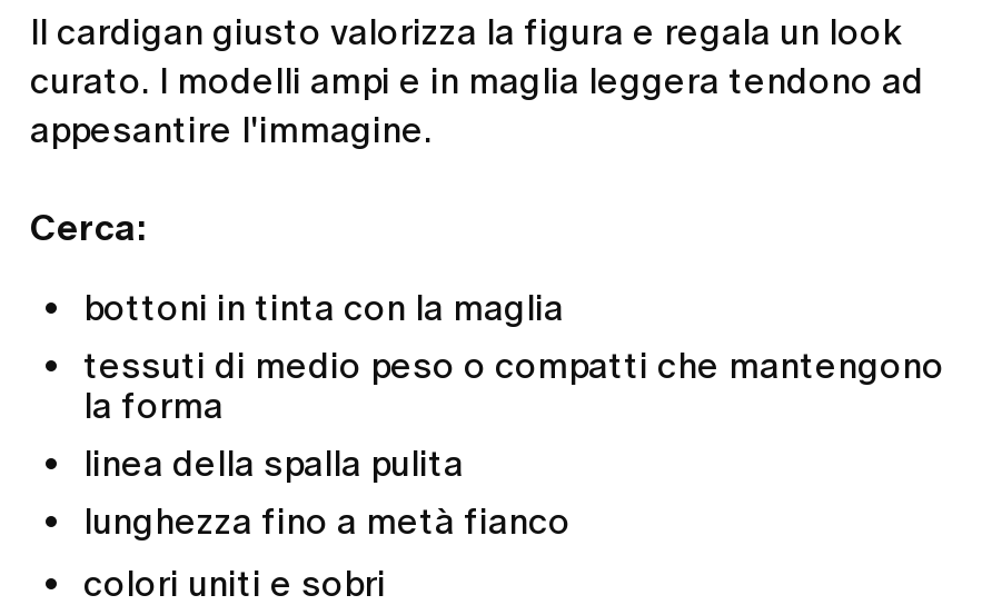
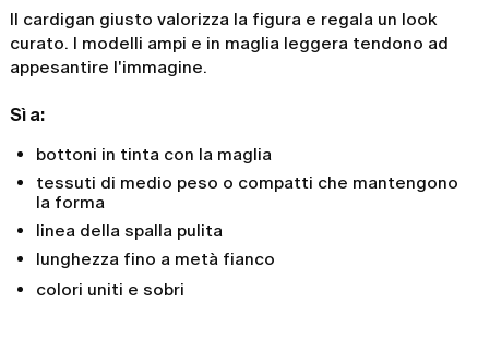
- Cerca:
+ Sì a:
